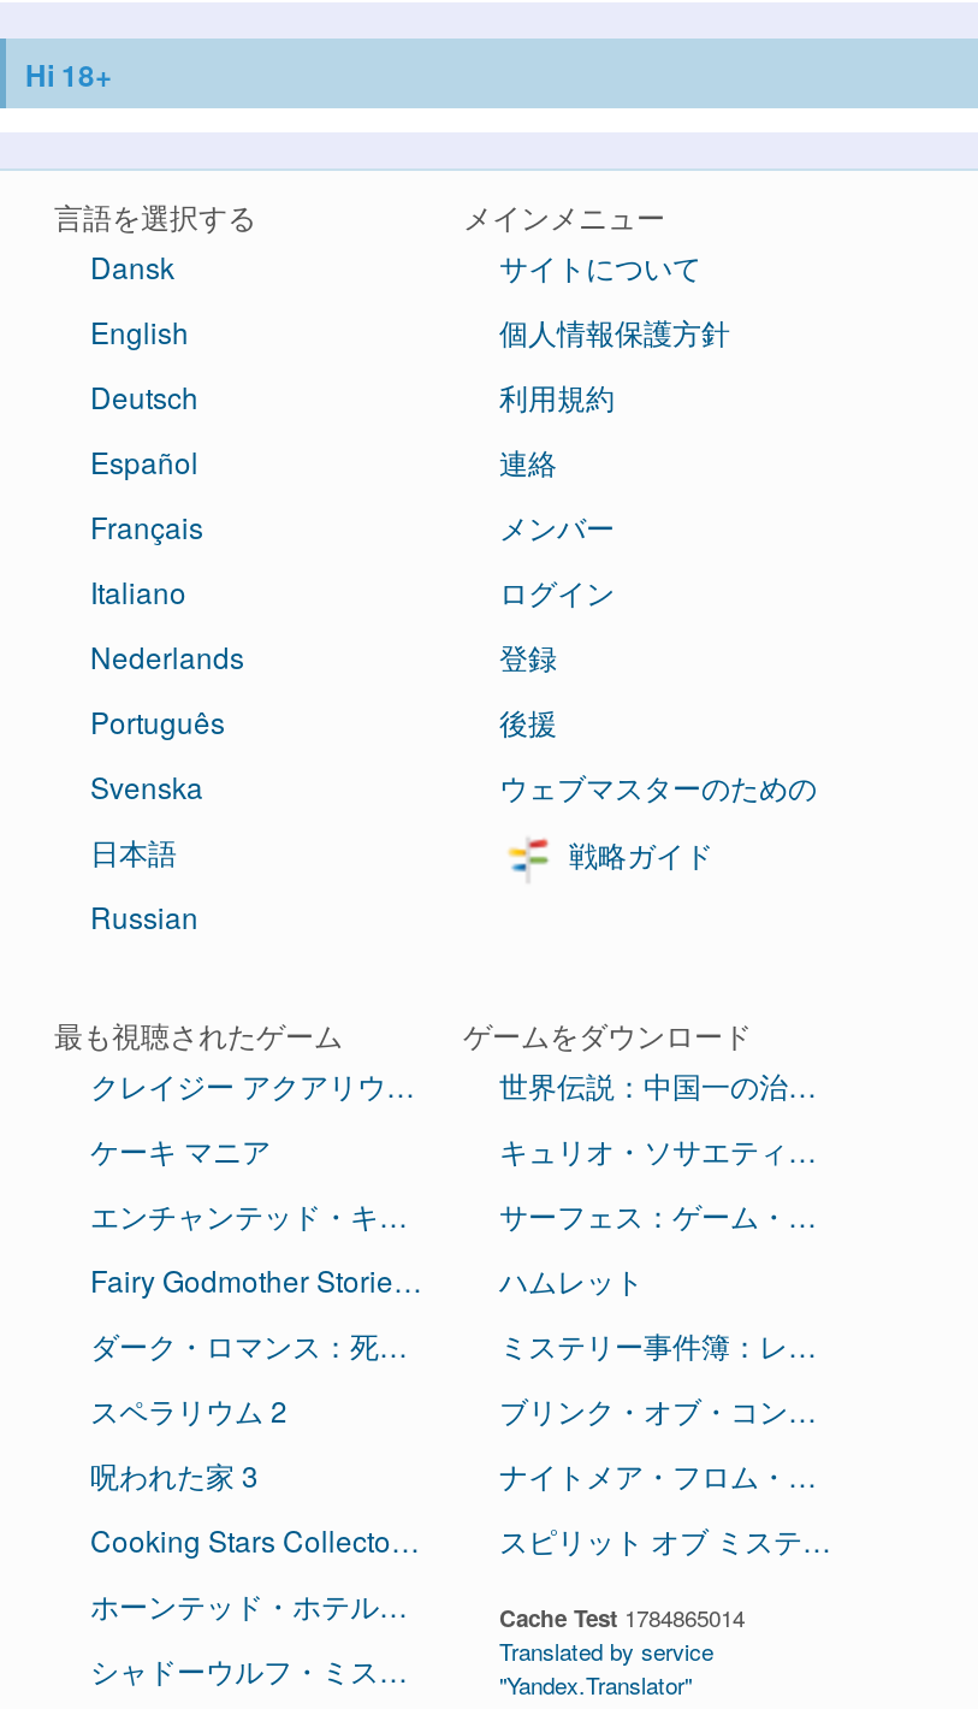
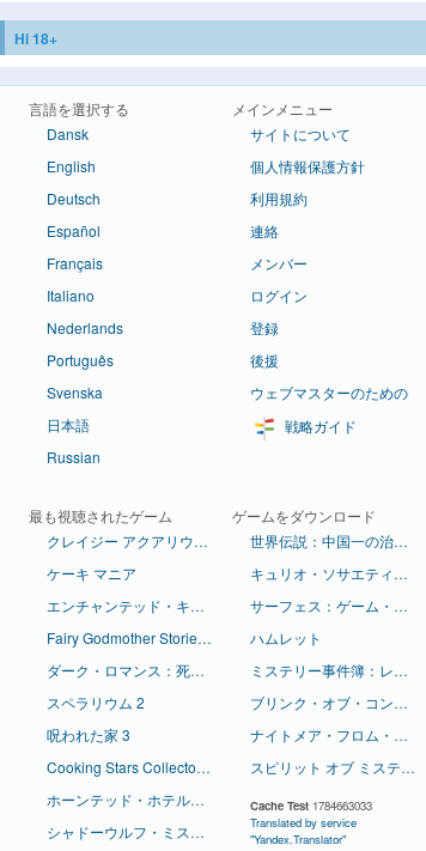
- Cache Test 1784865014
+ Cache Test 1784663033
